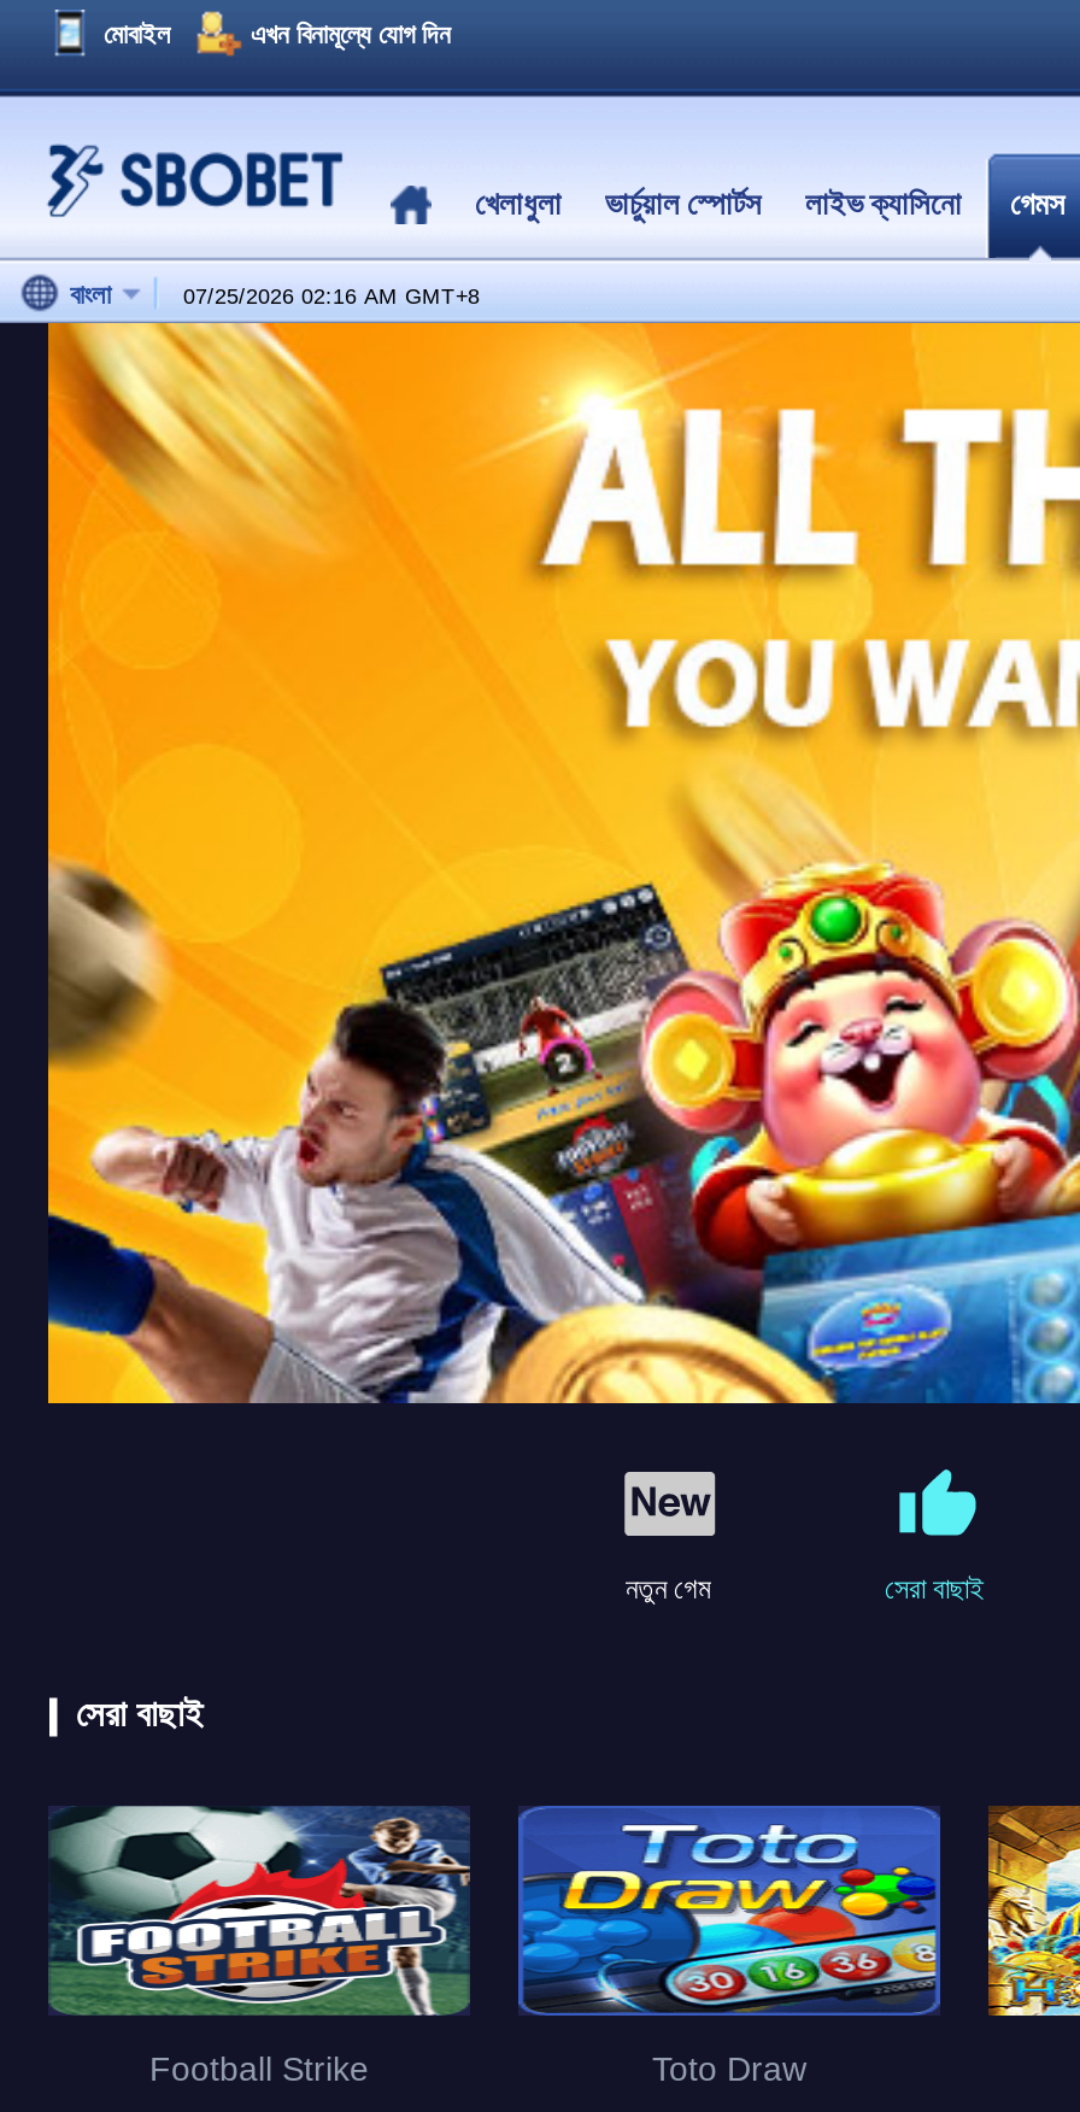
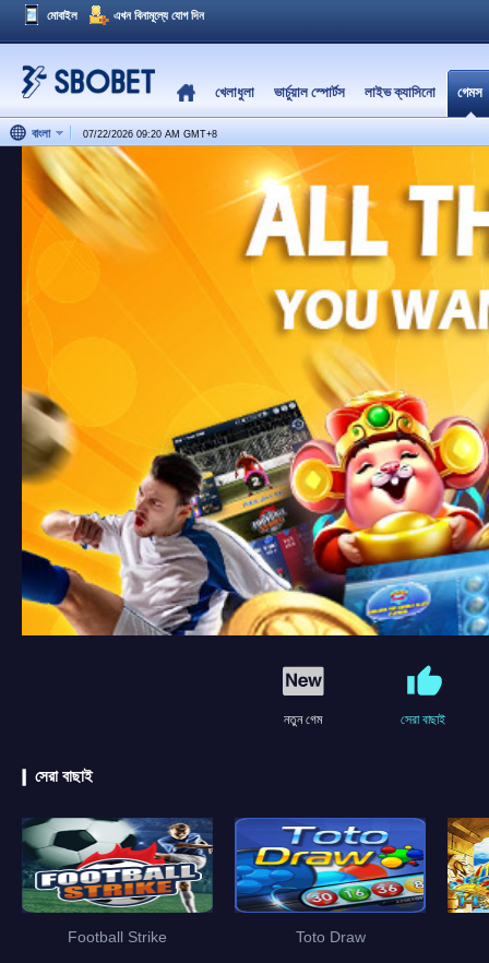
- 07/25/2026 02:16 AM GMT+8
+ 07/22/2026 09:20 AM GMT+8
